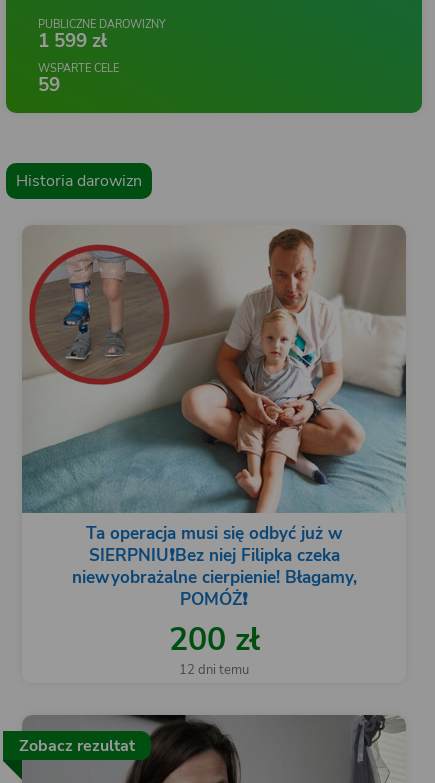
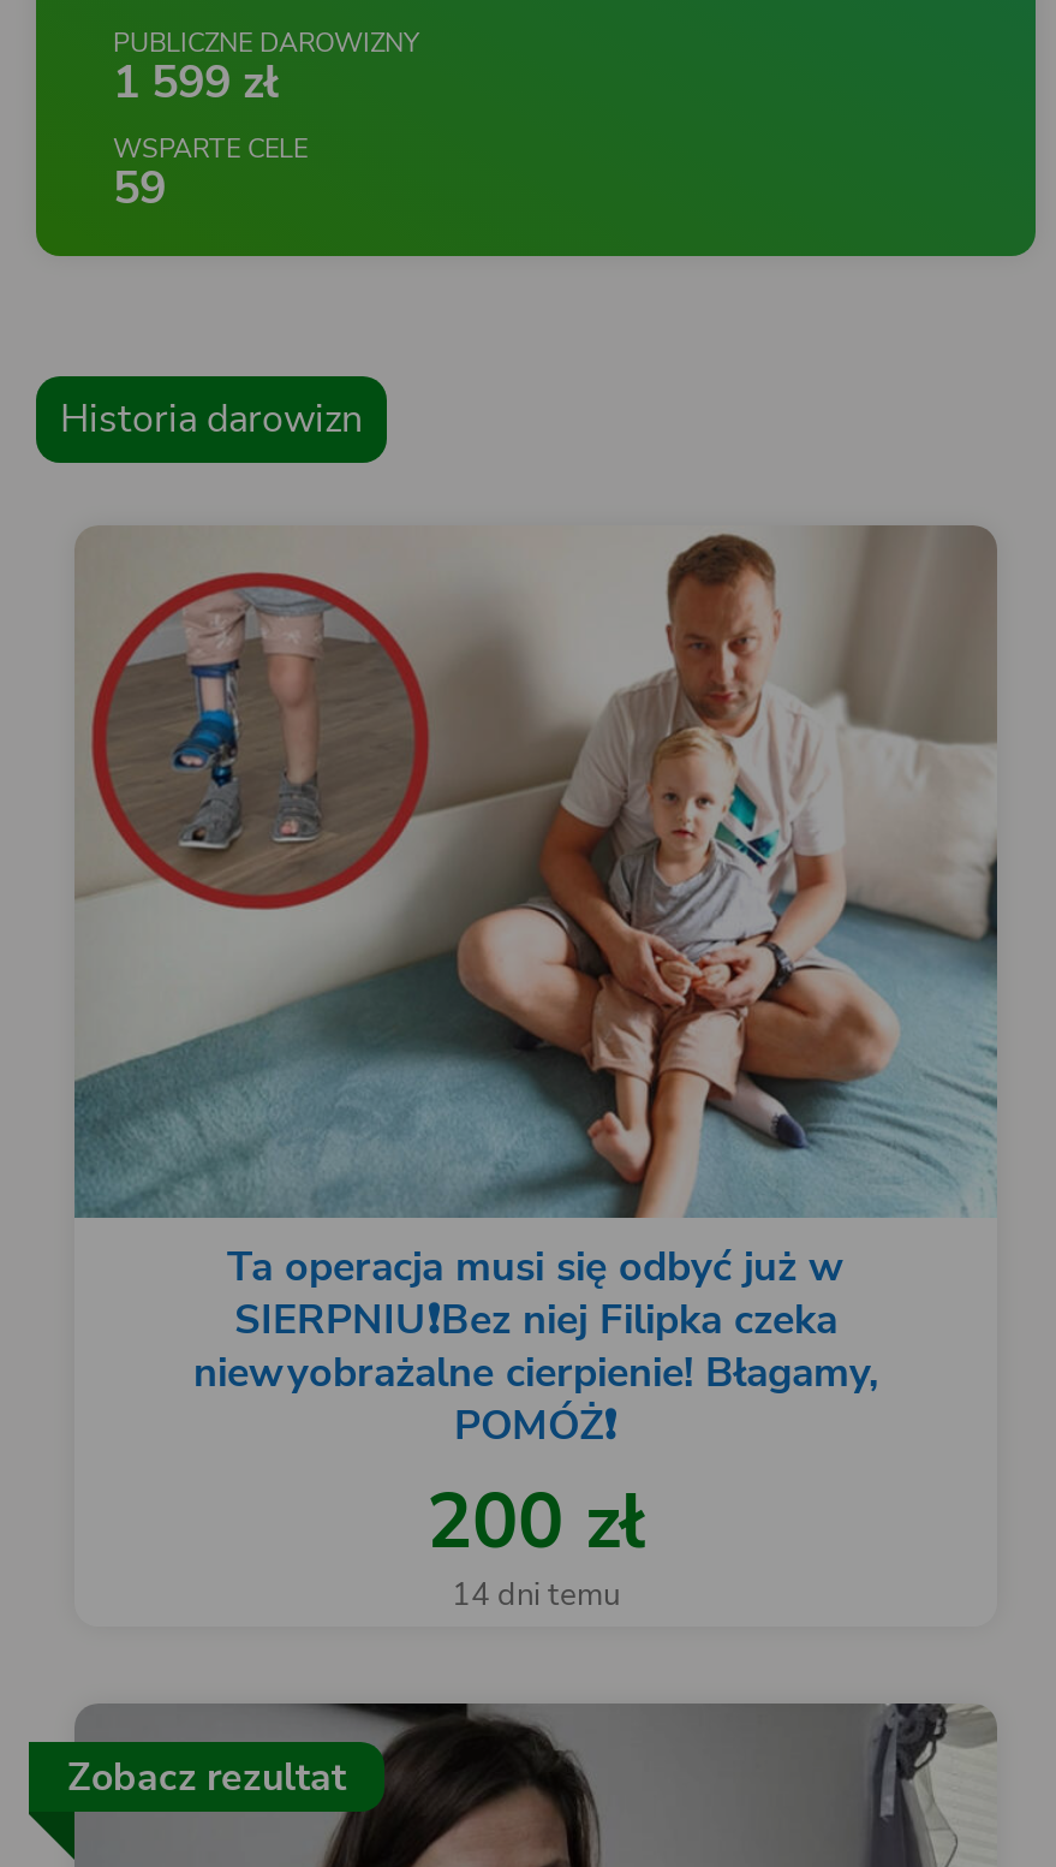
- 12 dni temu
+ 14 dni temu
